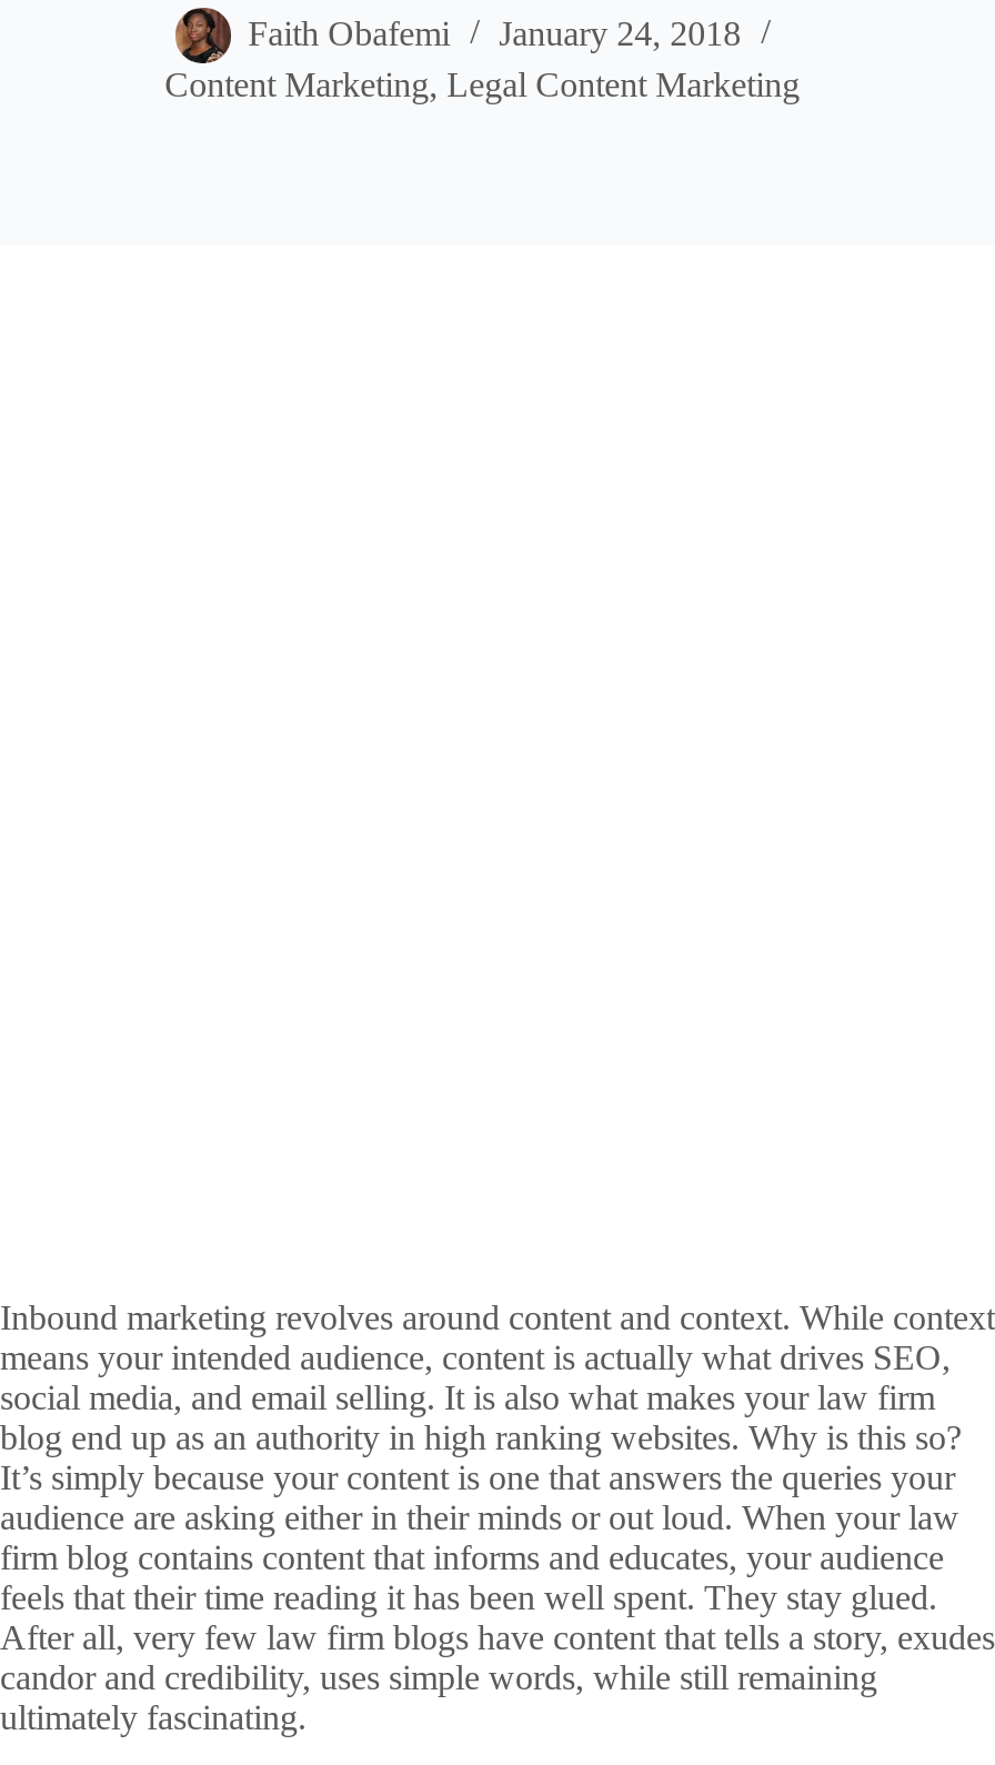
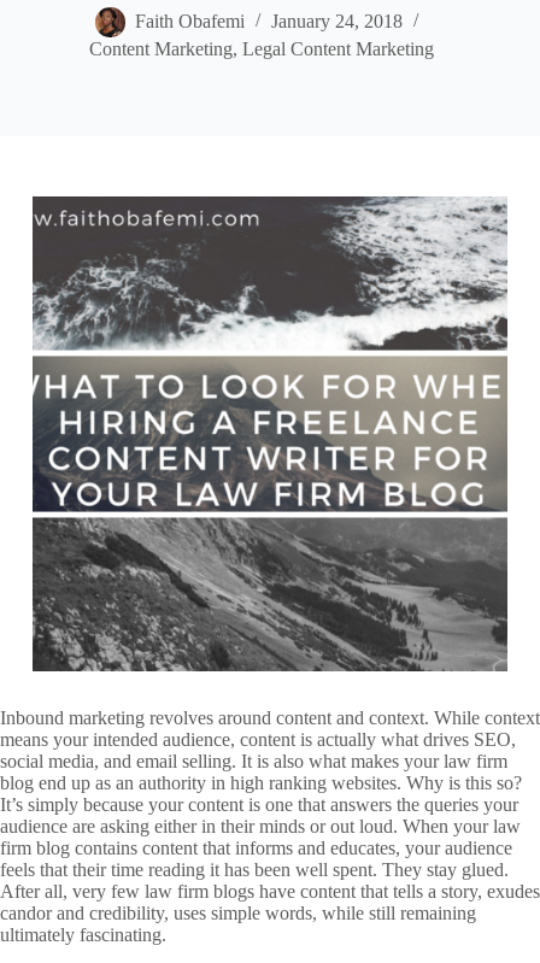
+ [image]
